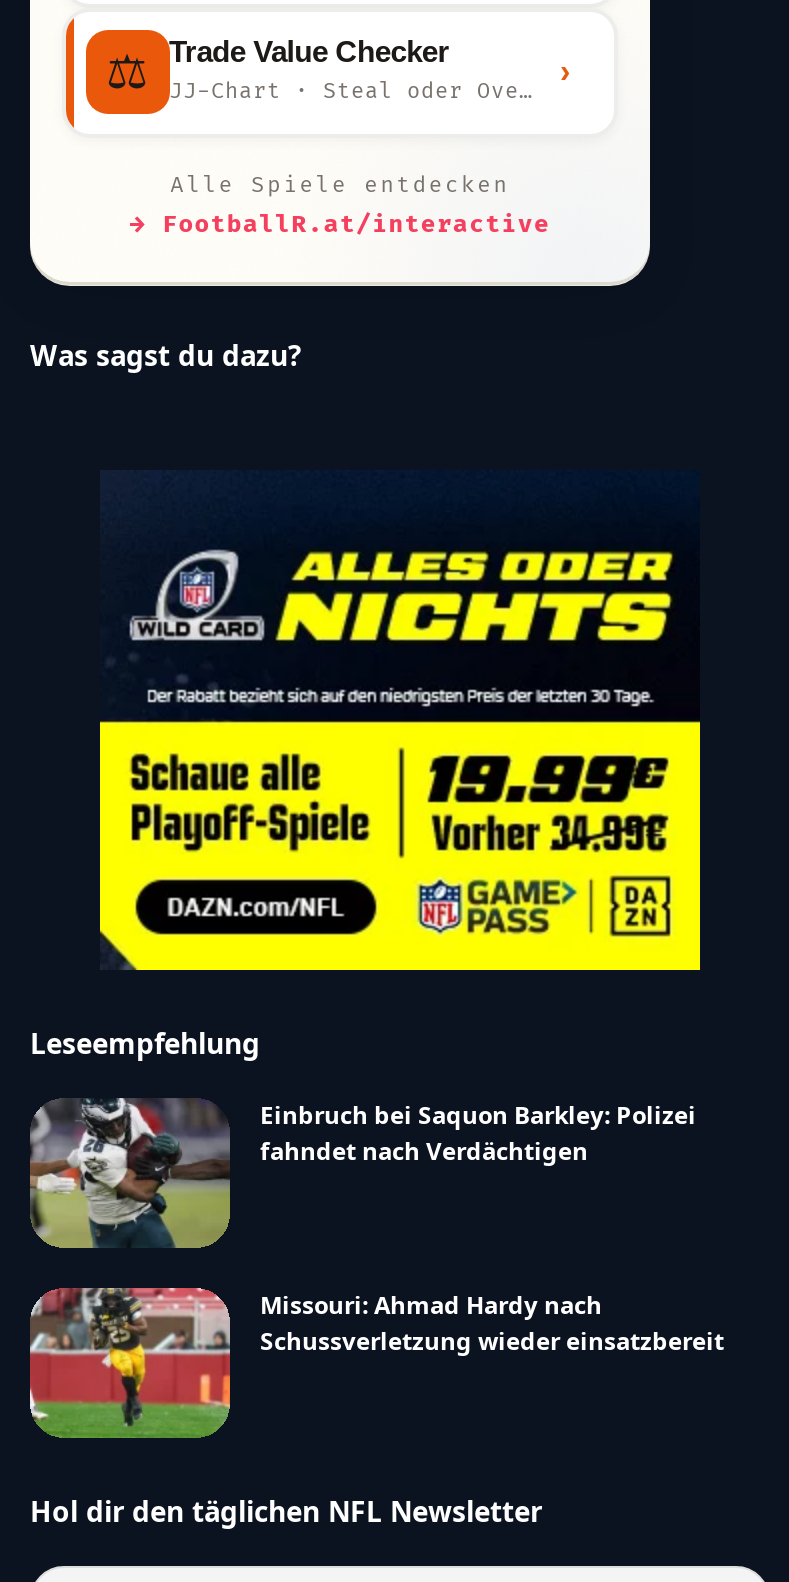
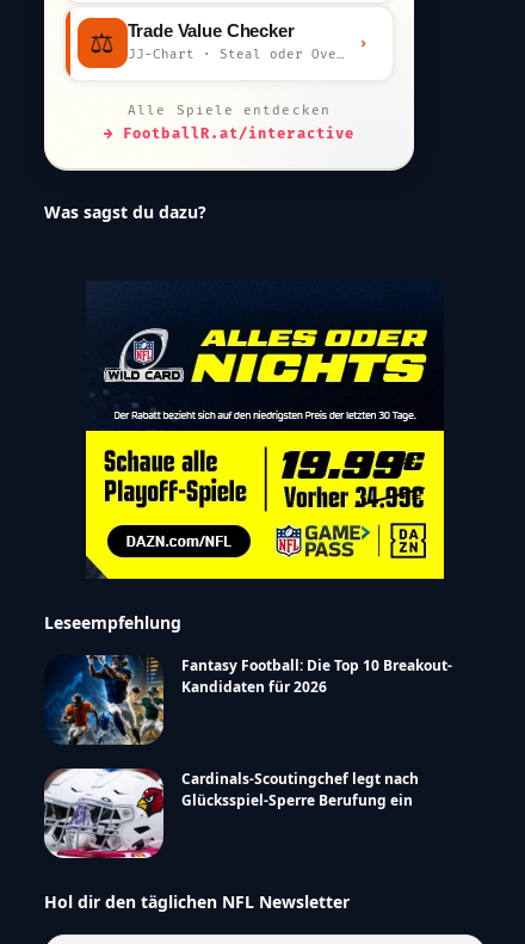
- [image]
- Einbruch bei Saquon Barkley: Polizei
- fahndet nach Verdächtigen
+ [image]
+ Fantasy Football: Die Top 10 Breakout-
+ Kandidaten für 2026

- [image]
- Missouri: Ahmad Hardy nach
- Schussverletzung wieder einsatzbereit
+ [image]
+ Cardinals-Scoutingchef legt nach
+ Glücksspiel-Sperre Berufung ein
